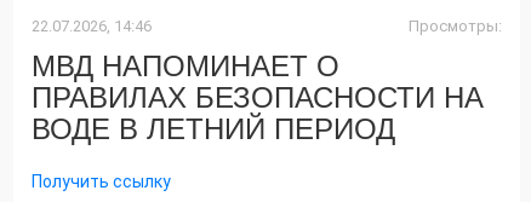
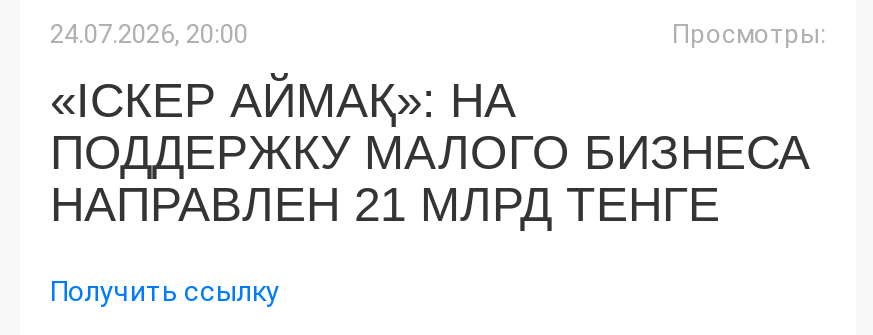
- 22.07.2026, 14:46
+ 24.07.2026, 20:00

- МВД НАПОМИНАЕТ О
- ПРАВИЛАХ БЕЗОПАСНОСТИ НА
- ВОДЕ В ЛЕТНИЙ ПЕРИОД
+ «ІСКЕР АЙМАҚ»: НА
+ ПОДДЕРЖКУ МАЛОГО БИЗНЕСА
+ НАПРАВЛЕН 21 МЛРД ТЕНГЕ
